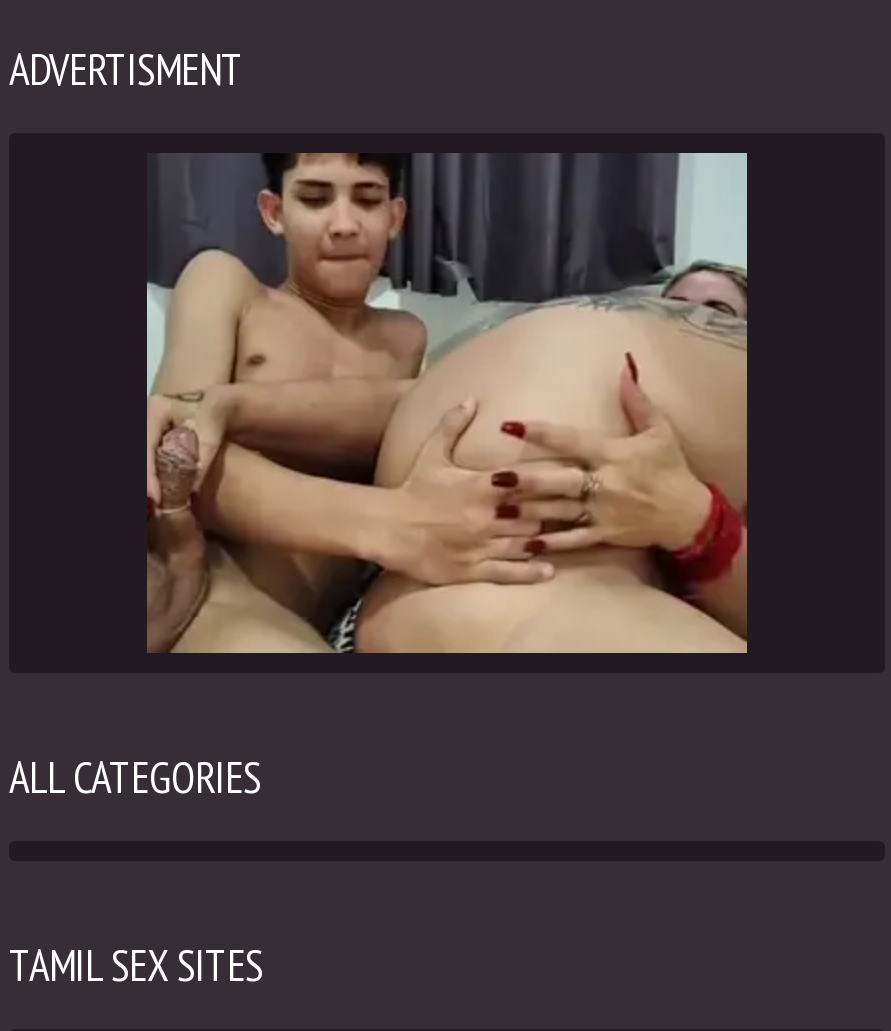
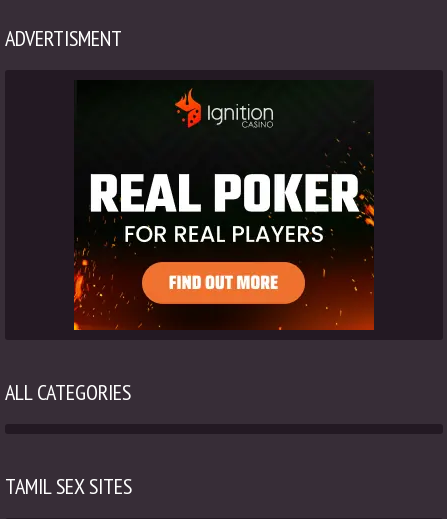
- [image]
+ [image]
